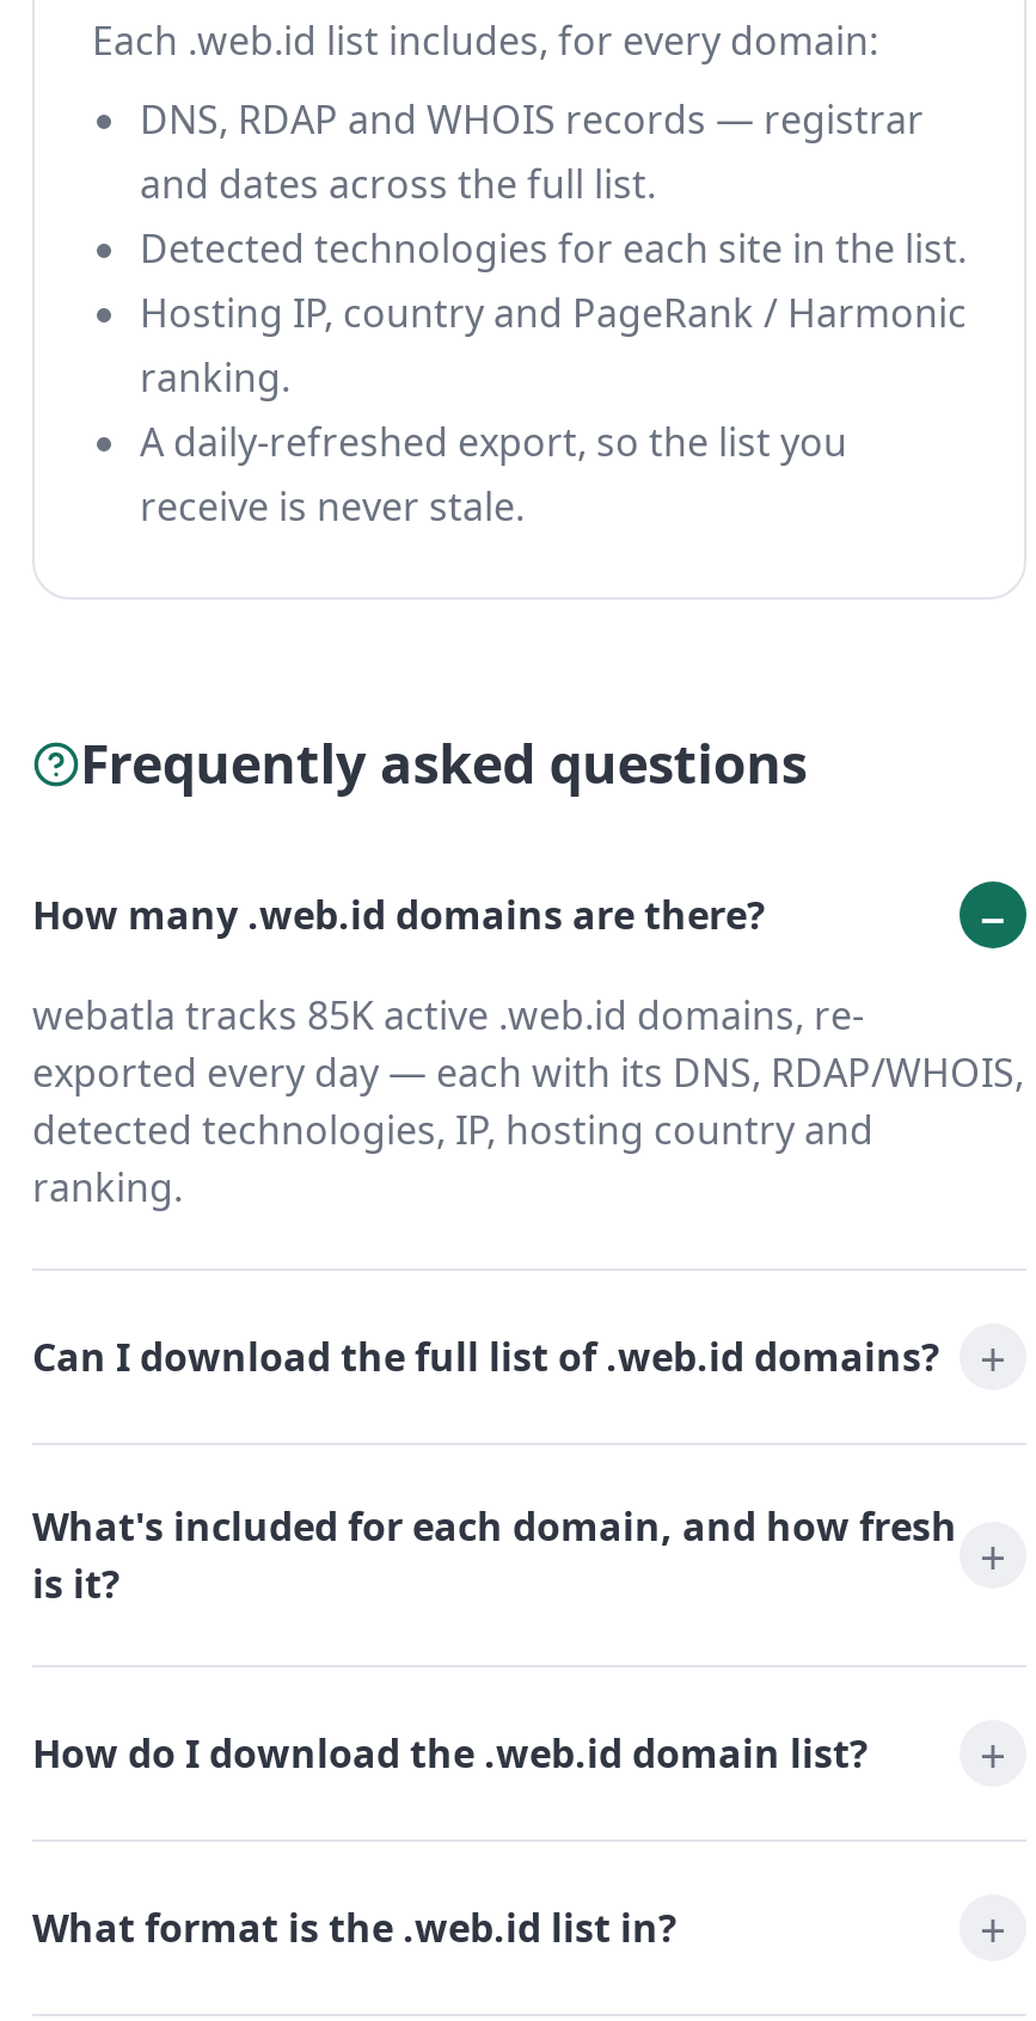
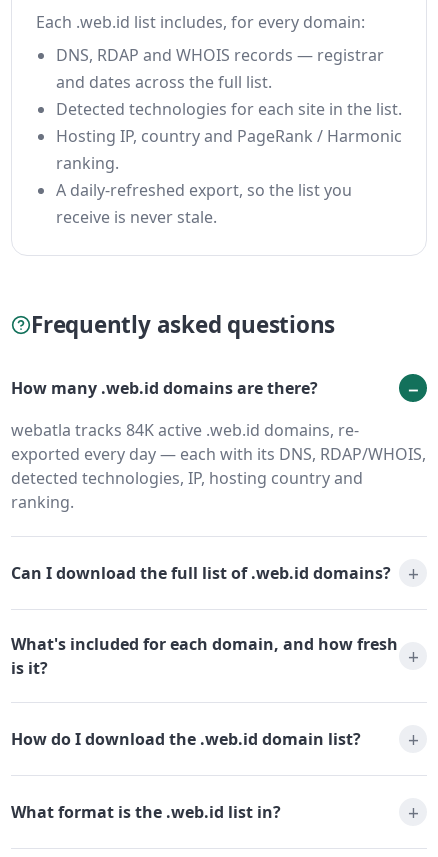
- webatla tracks 85K active .web.id domains, re-
+ webatla tracks 84K active .web.id domains, re-
